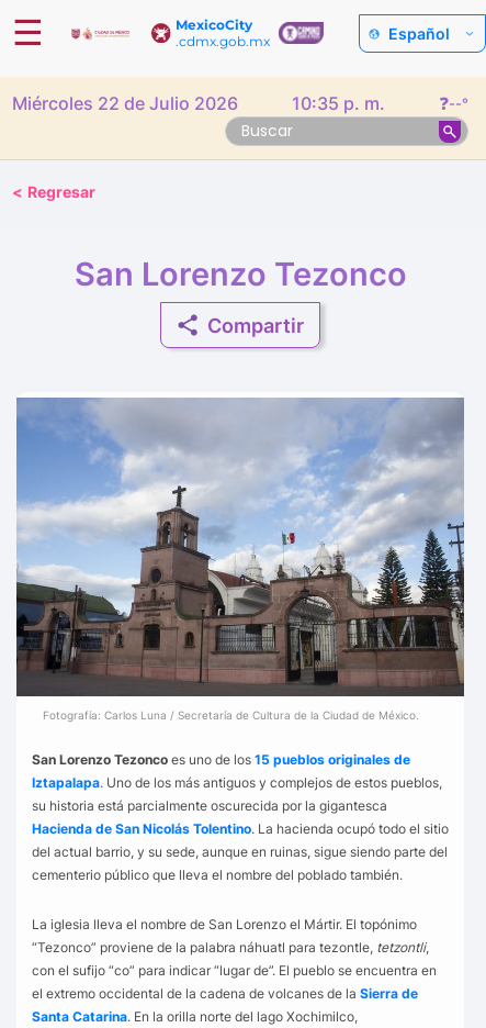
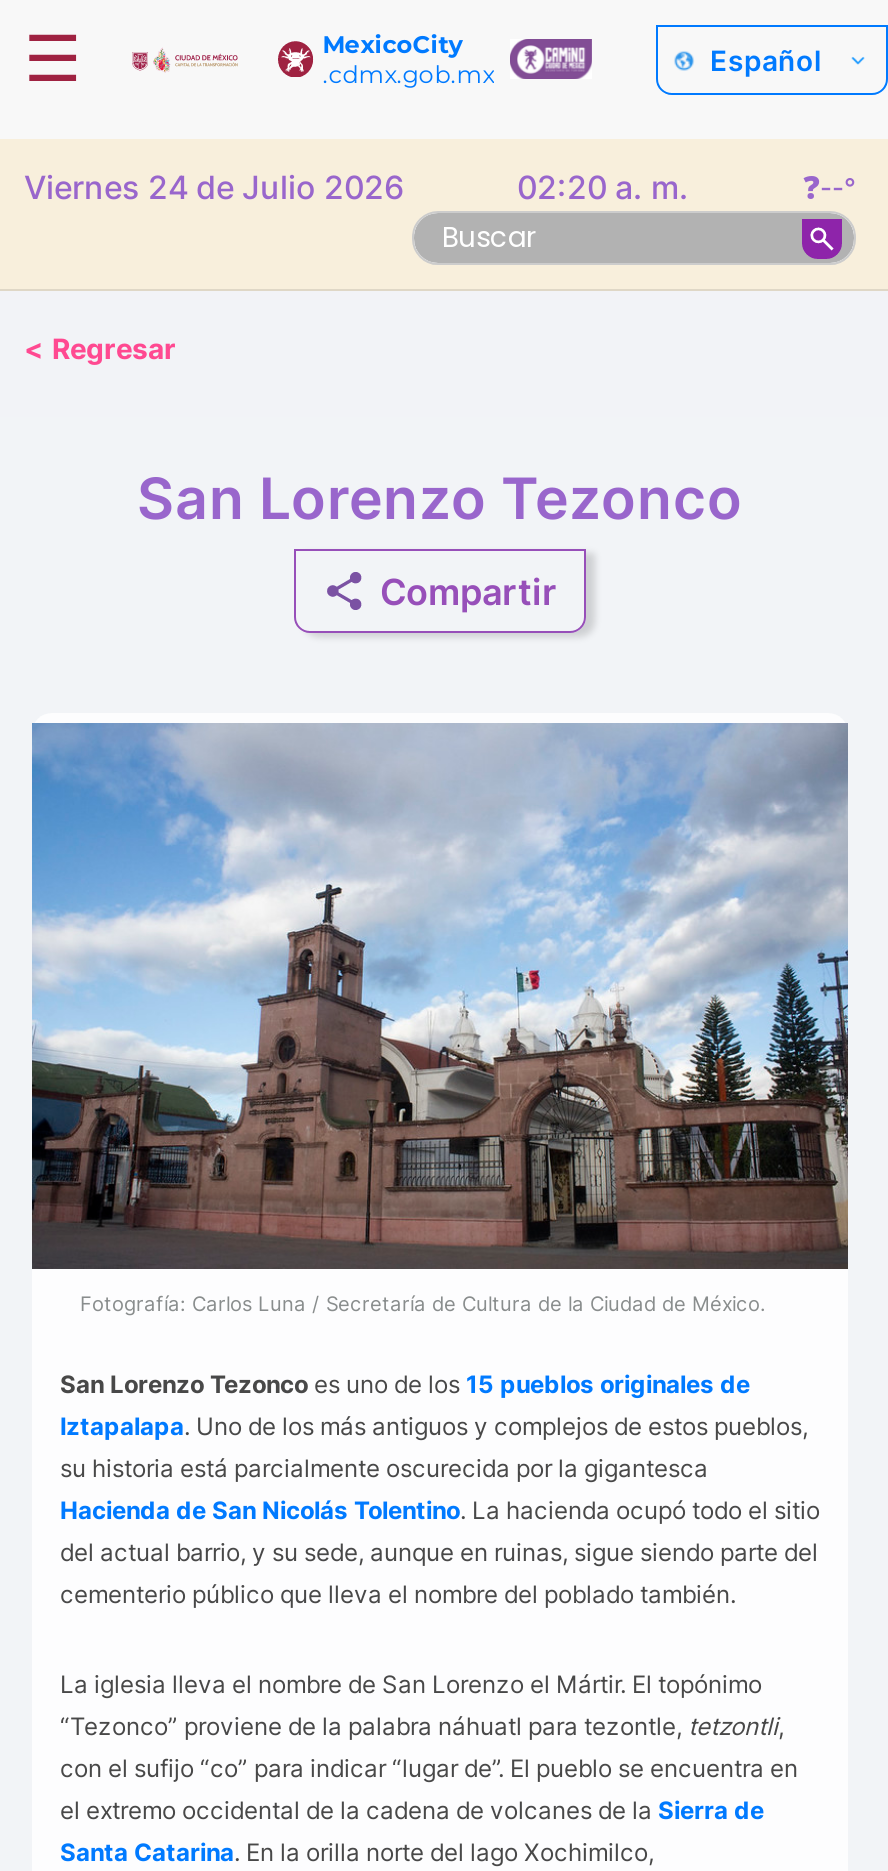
- Miércoles 22 de Julio 2026
+ Viernes 24 de Julio 2026

- 10:35 p. m.
+ 02:20 a. m.
